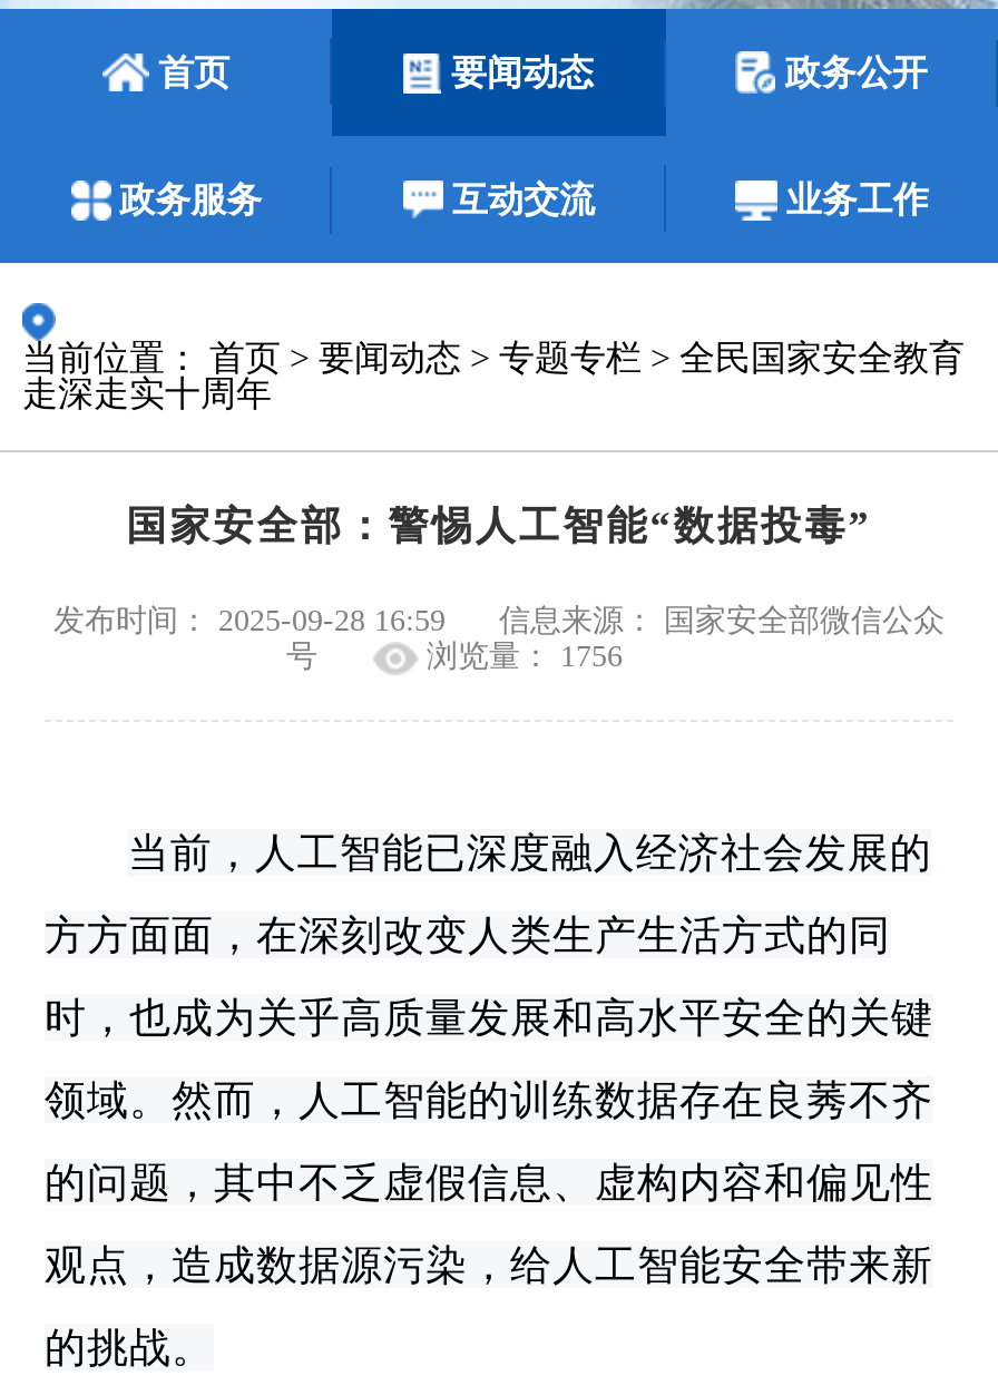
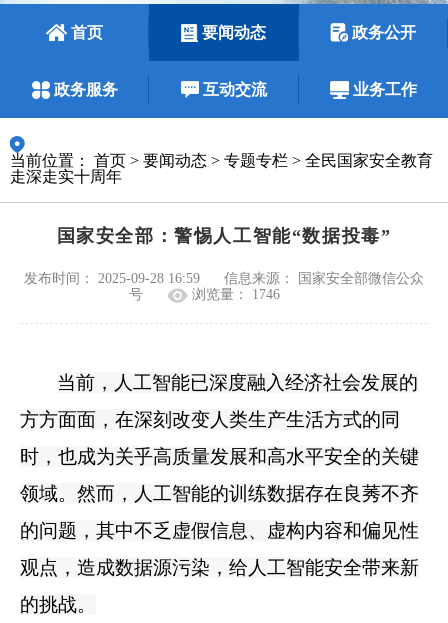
- 浏览量：1756
+ 浏览量：1746
